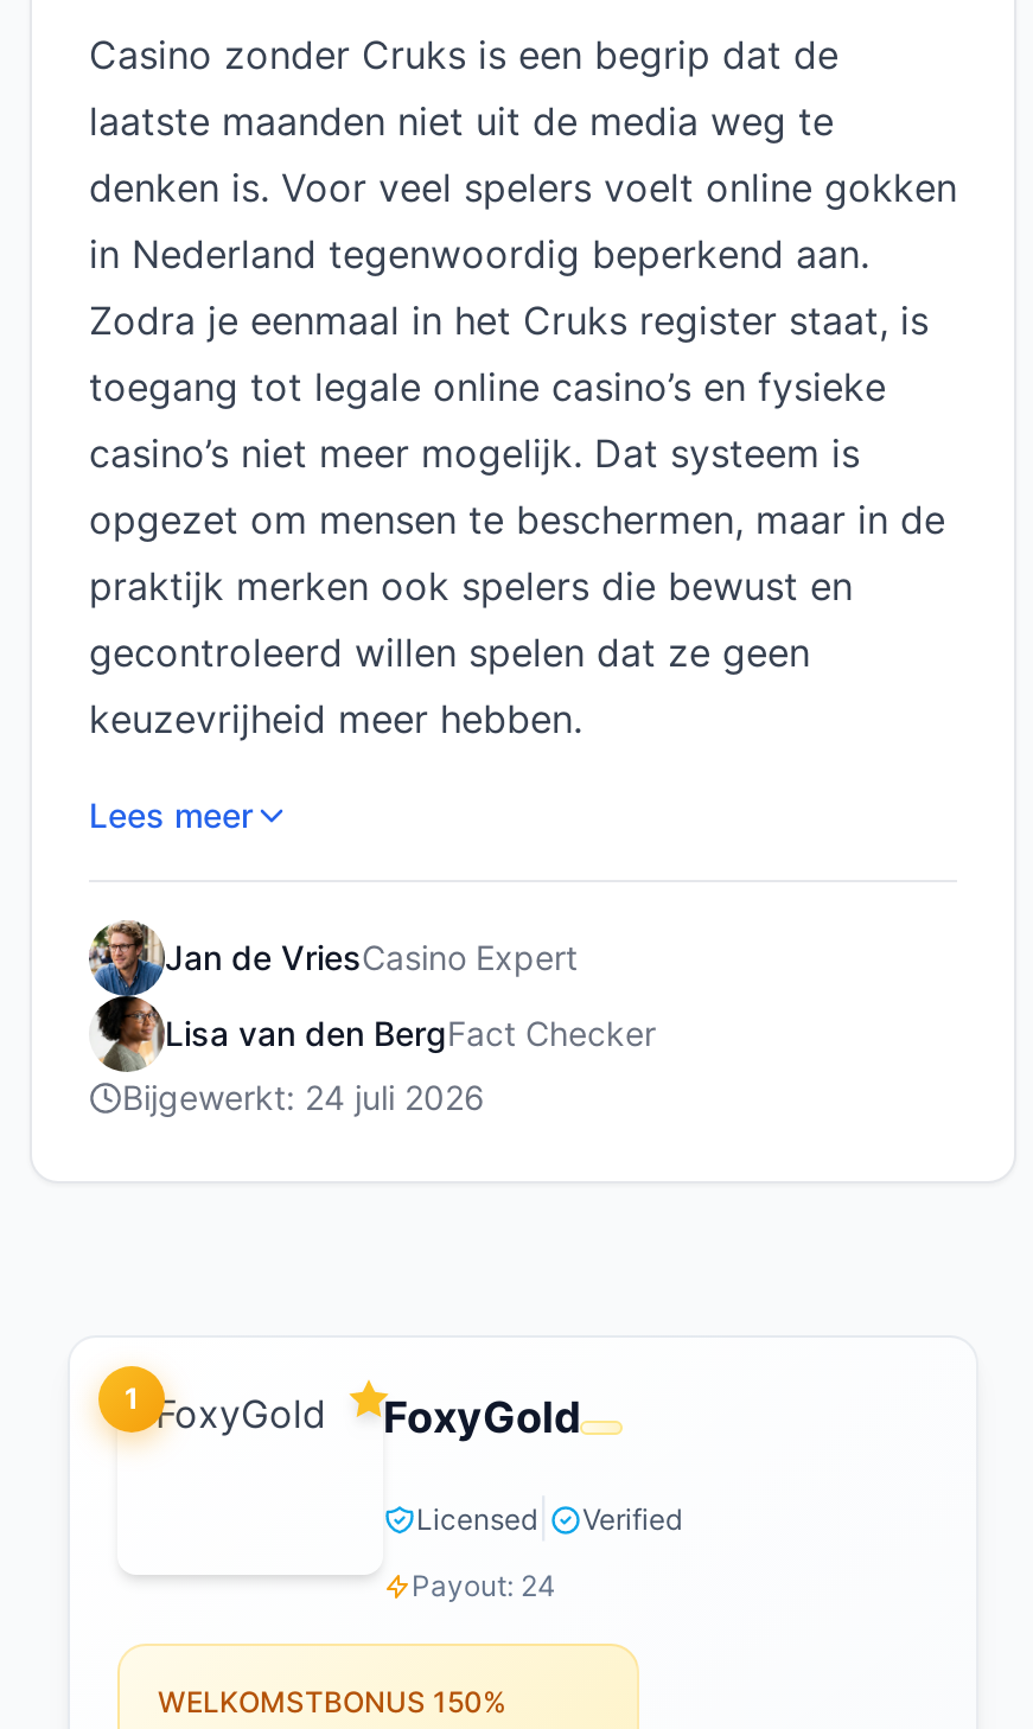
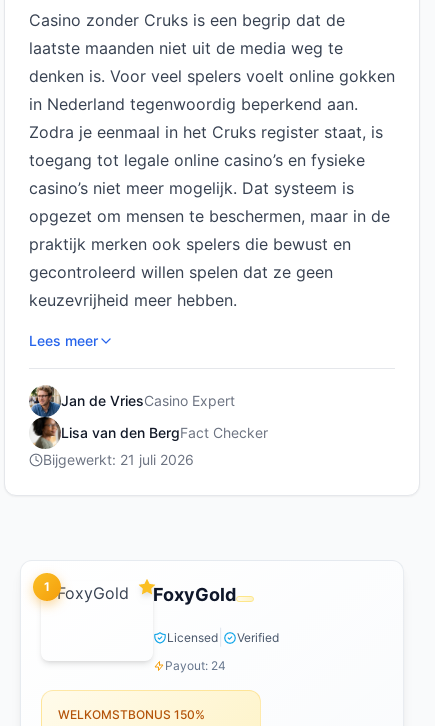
- Bijgewerkt: 24 juli 2026
+ Bijgewerkt: 21 juli 2026
